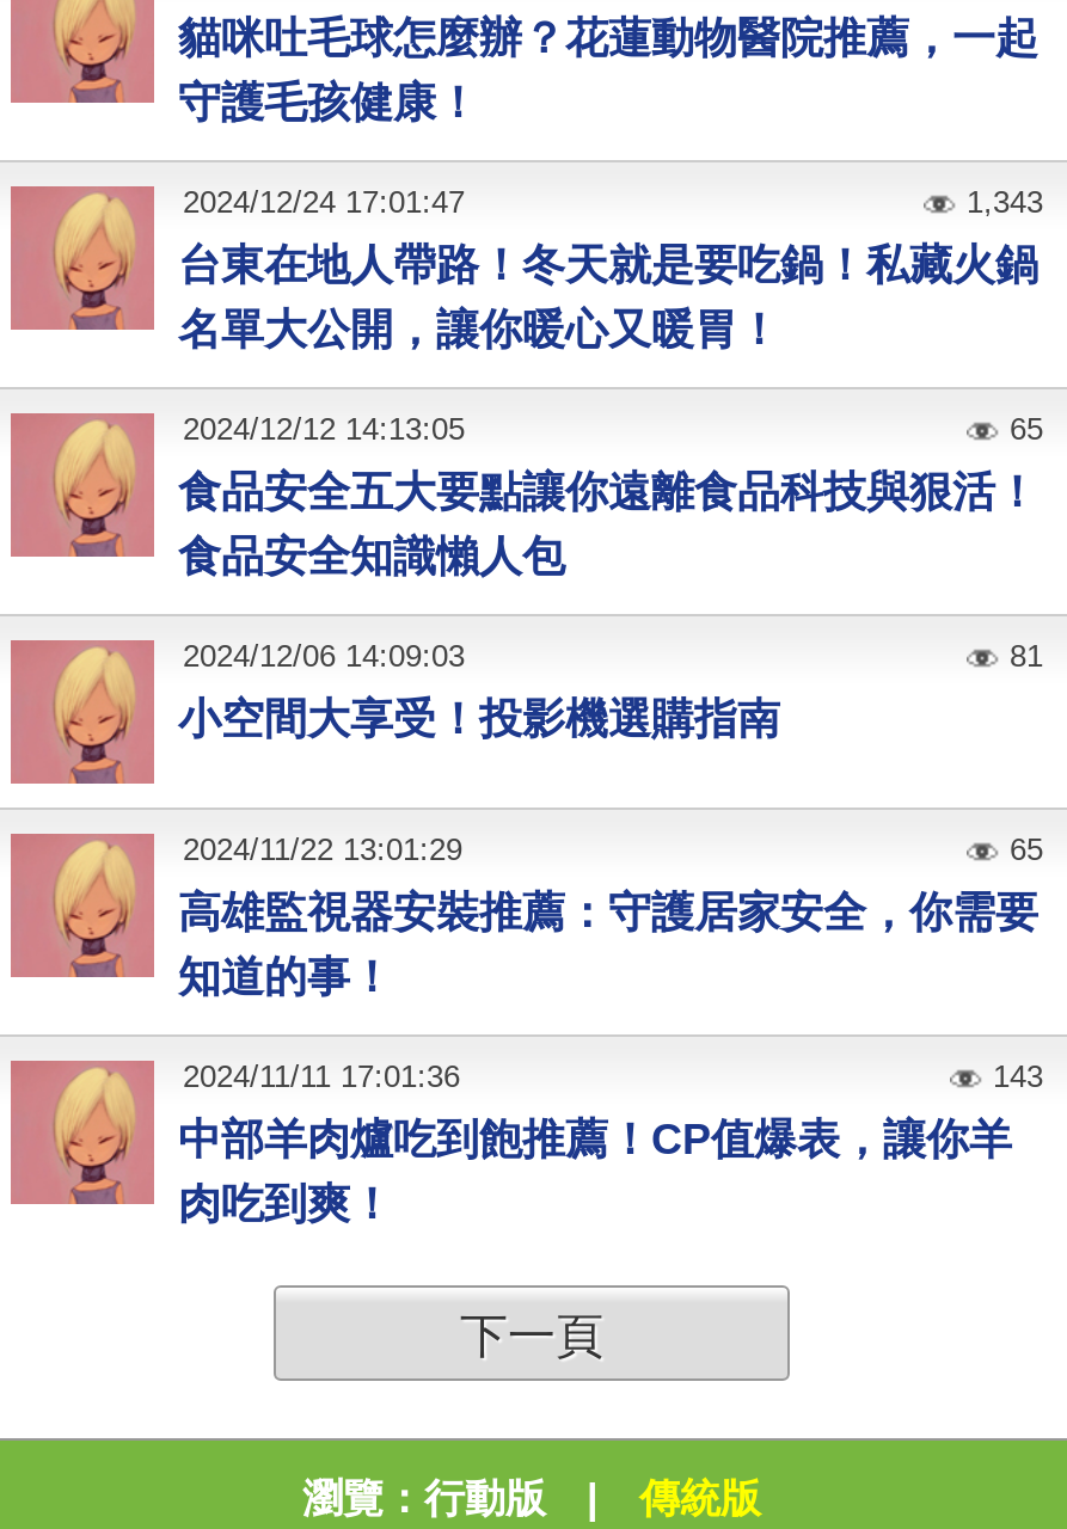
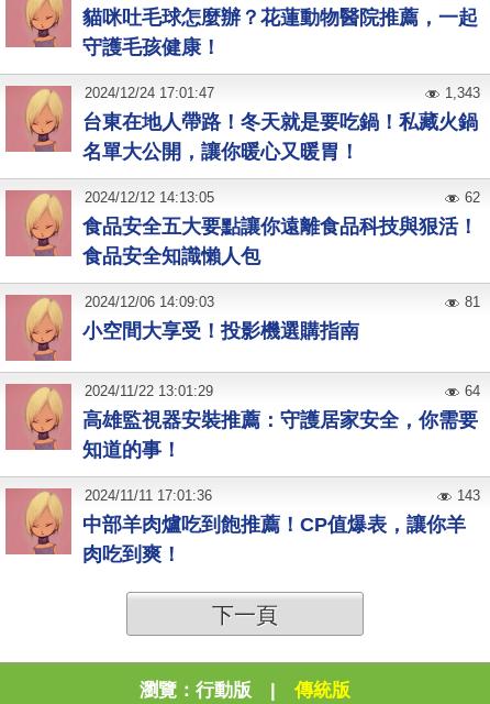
- 65
+ 62

- 65
+ 64
